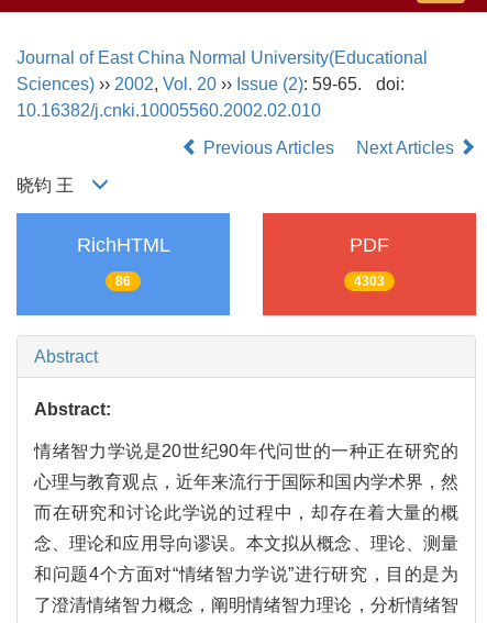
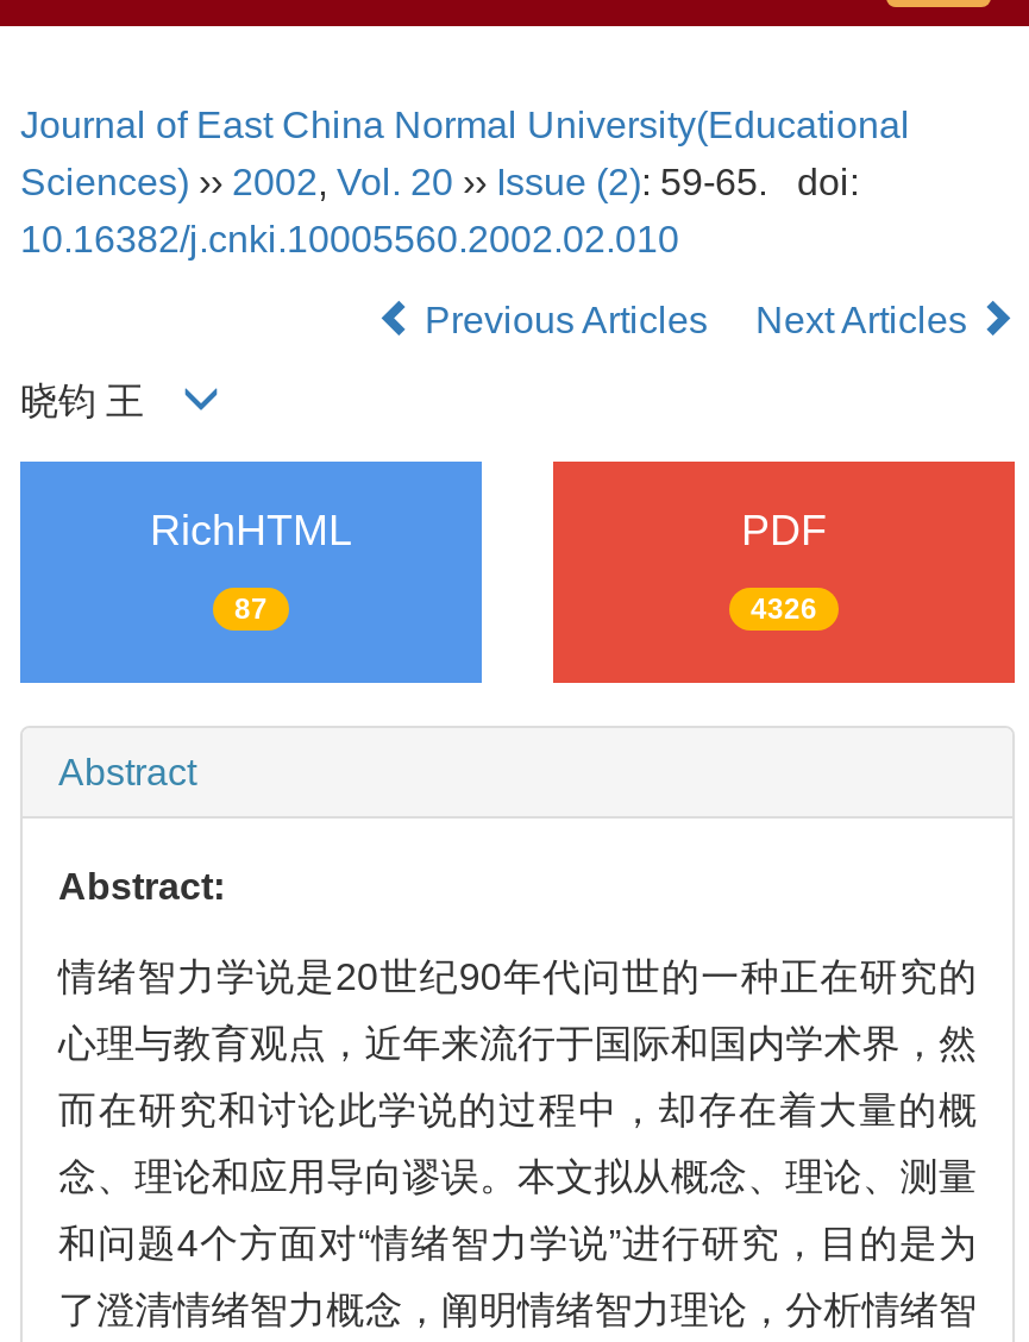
- 86
+ 87

- 4303
+ 4326
